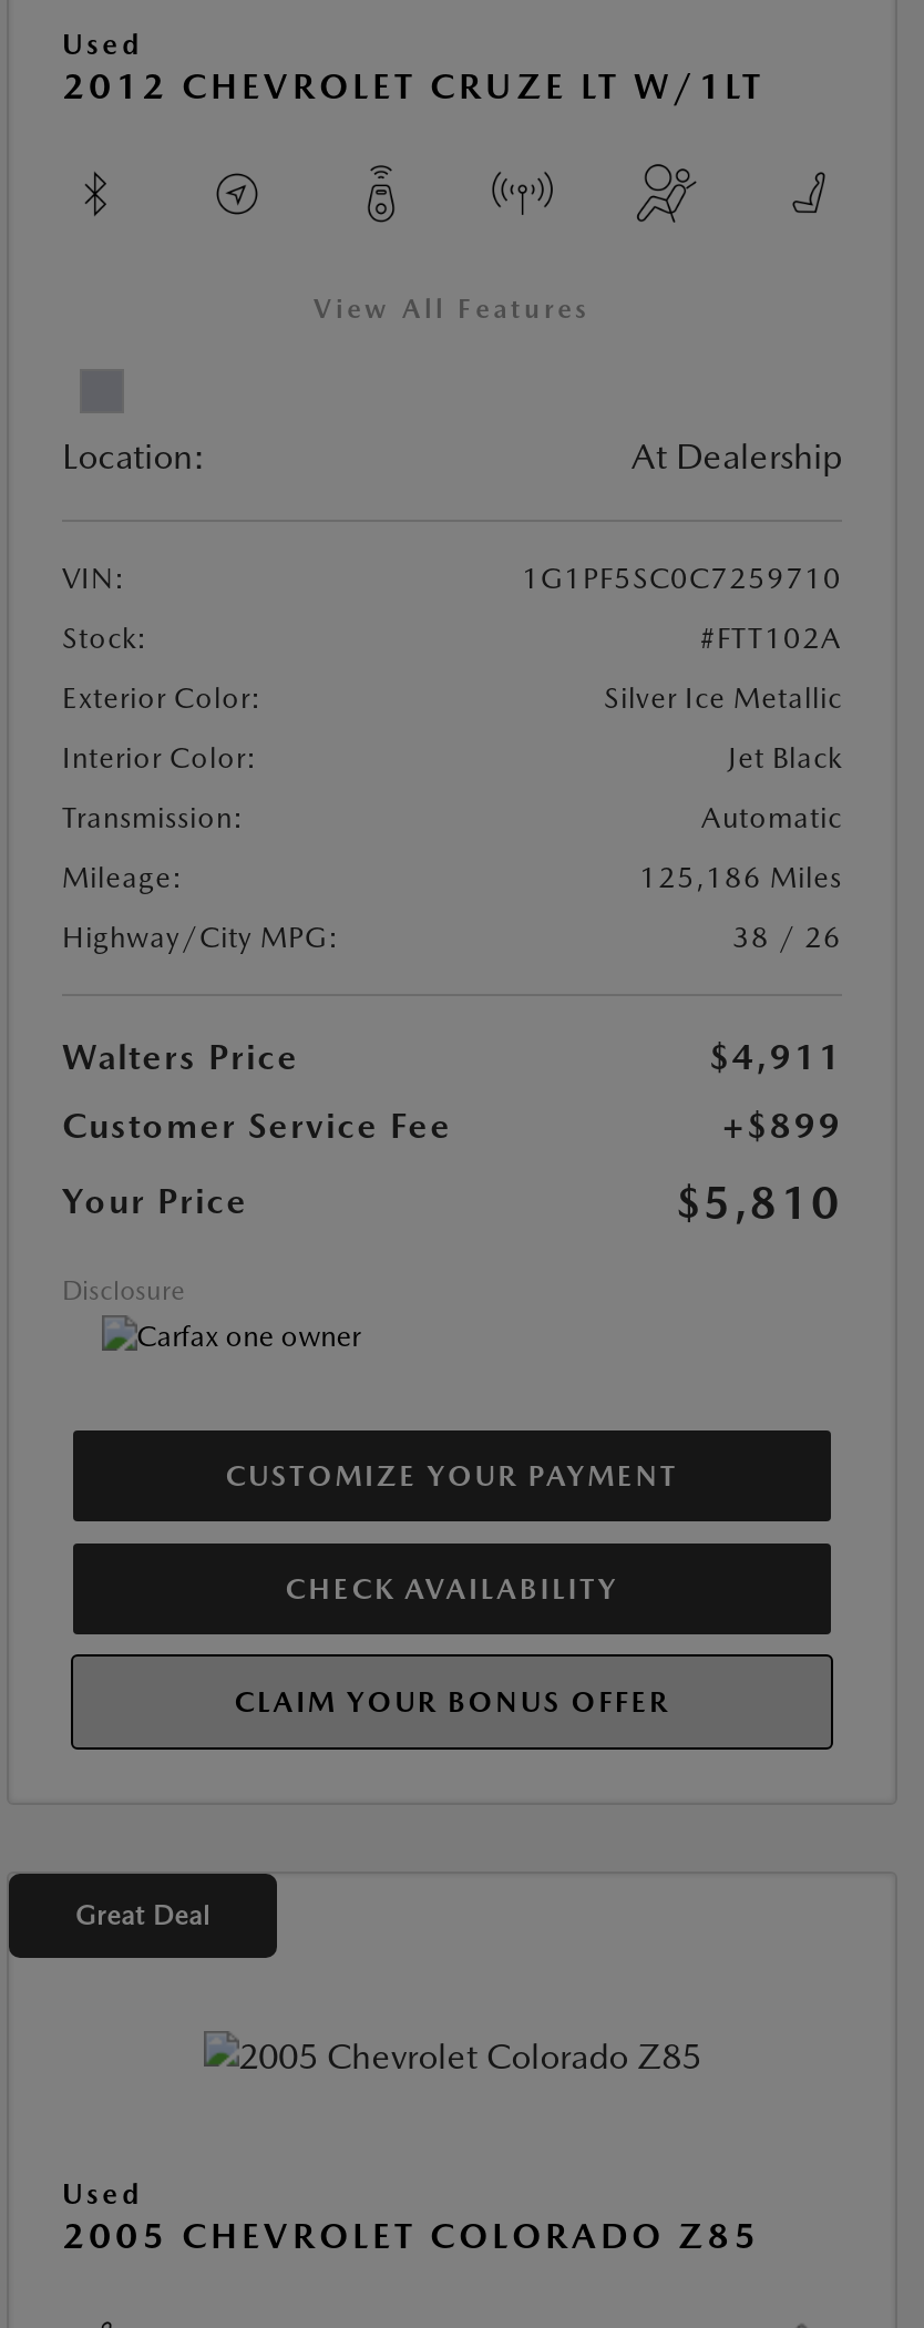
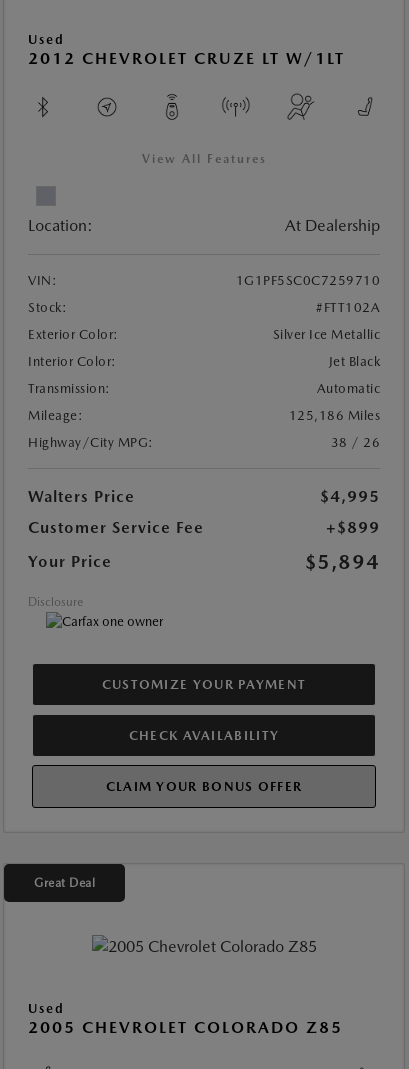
- $4,911
+ $4,995

- $5,810
+ $5,894
